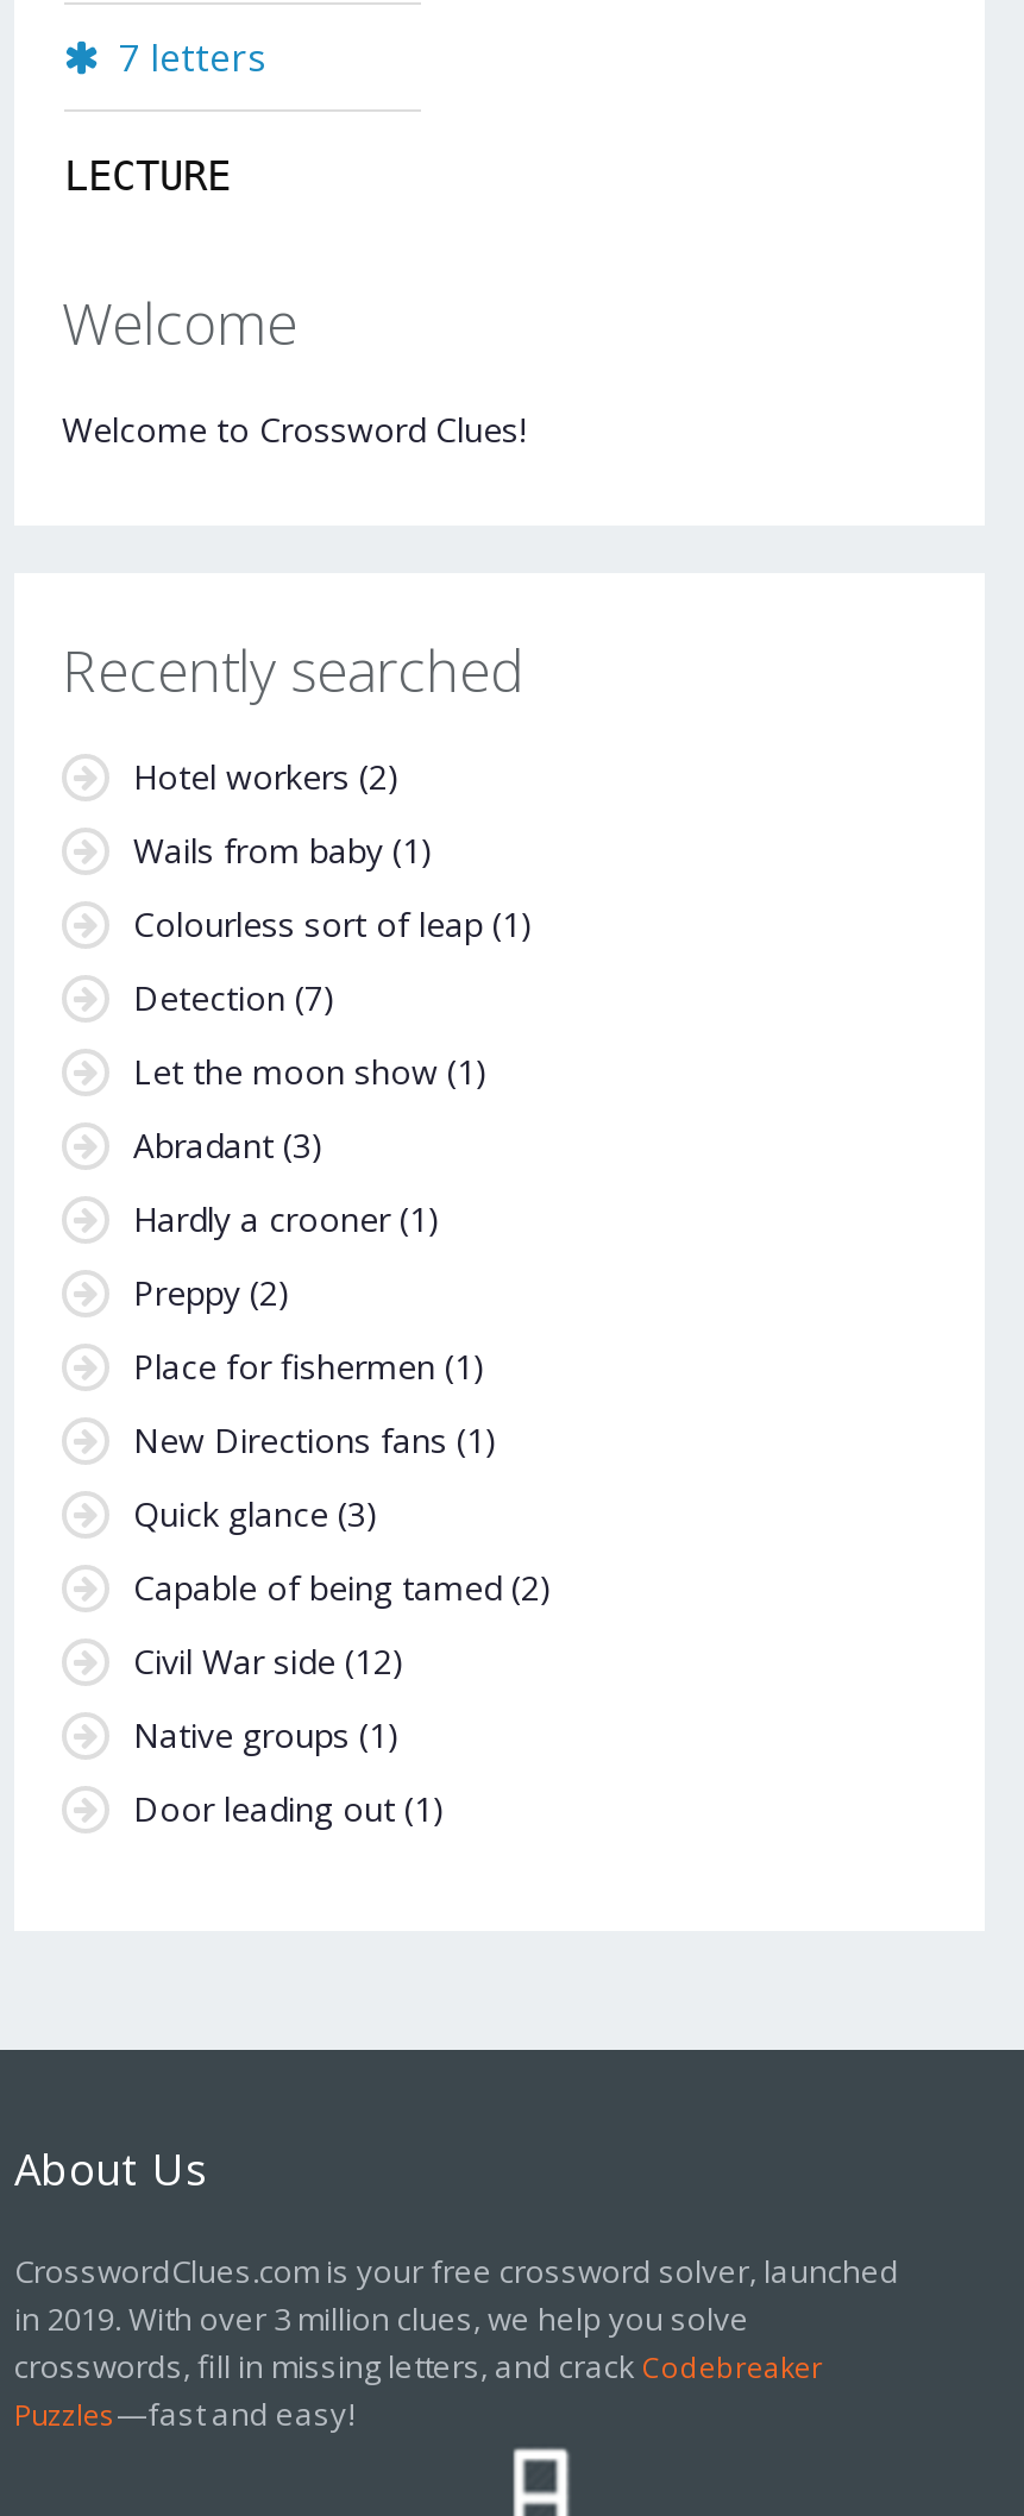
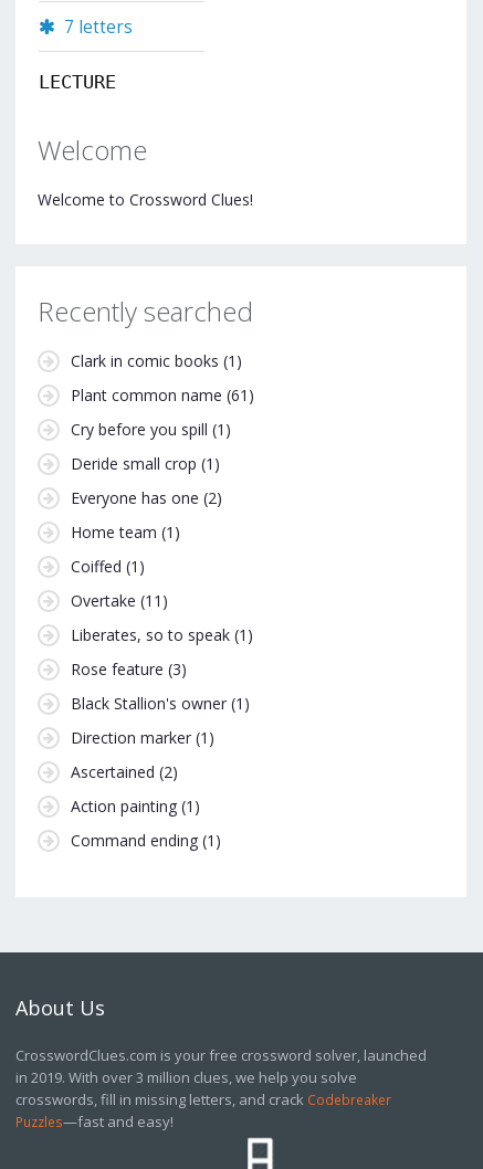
- Hotel workers (2)
+ Clark in comic books (1)

- Wails from baby (1)
+ Plant common name (61)

- Colourless sort of leap (1)
+ Cry before you spill (1)

- Detection (7)
+ Deride small crop (1)

- Let the moon show (1)
+ Everyone has one (2)

- Abradant (3)
+ Home team (1)

- Hardly a crooner (1)
+ Coiffed (1)

- Preppy (2)
+ Overtake (11)

- Place for fishermen (1)
+ Liberates, so to speak (1)

- New Directions fans (1)
+ Rose feature (3)

- Quick glance (3)
+ Black Stallion's owner (1)

- Capable of being tamed (2)
+ Direction marker (1)

- Civil War side (12)
+ Ascertained (2)

- Native groups (1)
+ Action painting (1)

- Door leading out (1)
+ Command ending (1)
